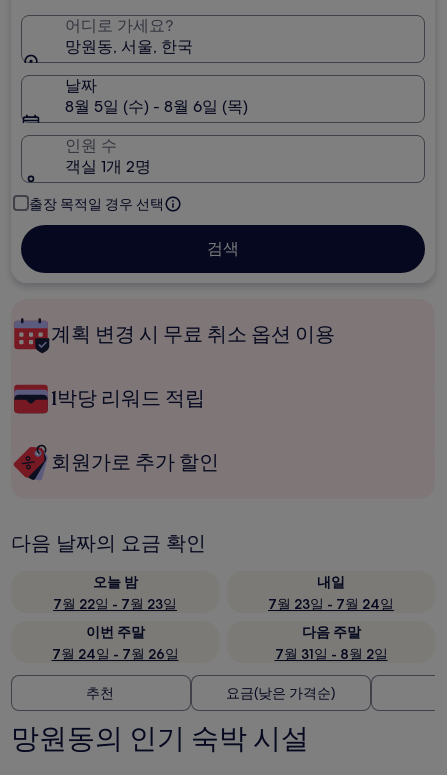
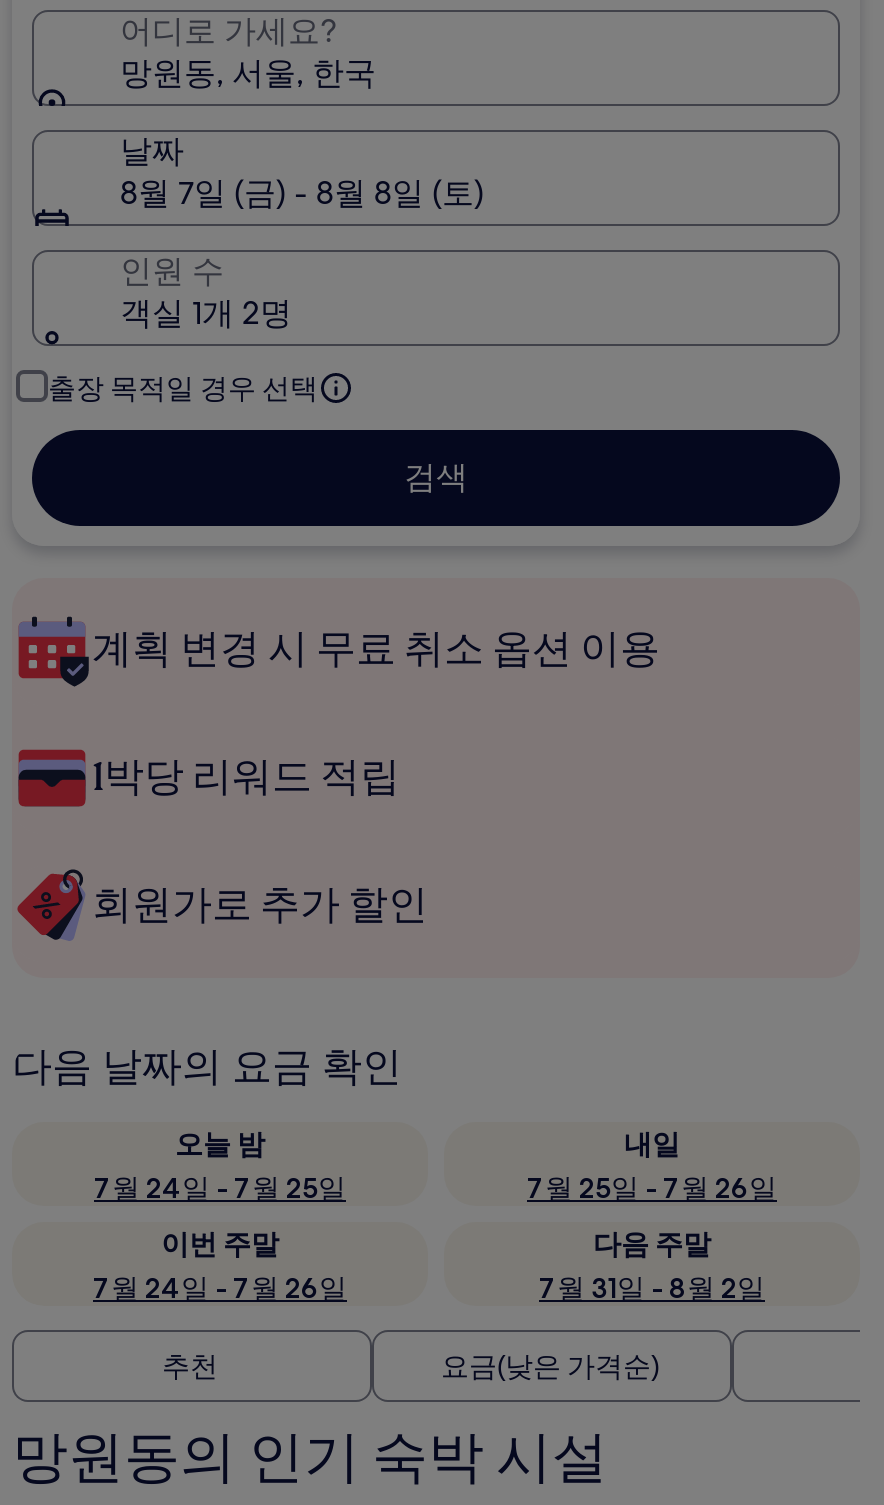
- 8월 5일 (수) - 8월 6일 (목)
+ 8월 7일 (금) - 8월 8일 (토)

- 7월 22일 - 7월 23일
+ 7월 24일 - 7월 25일

- 7월 23일 - 7월 24일
+ 7월 25일 - 7월 26일
